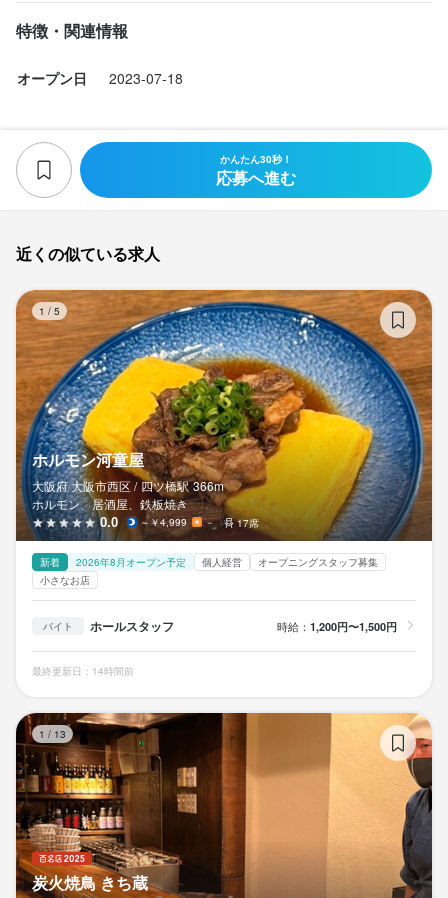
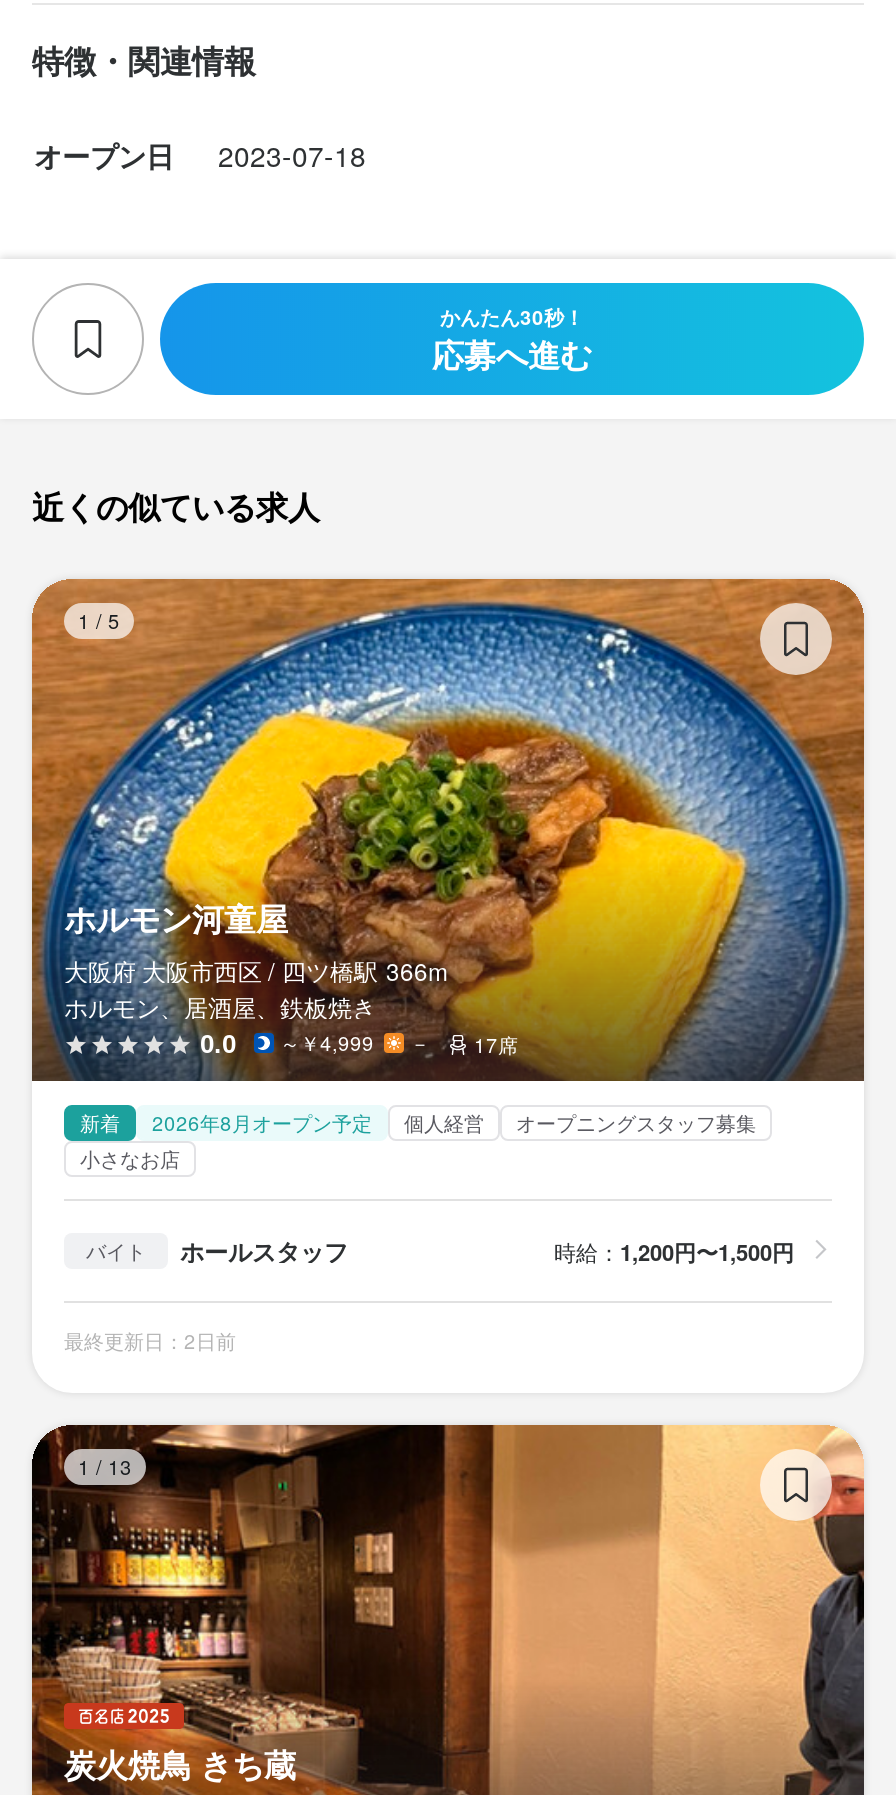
- 最終更新日：14時間前
+ 最終更新日：2日前
